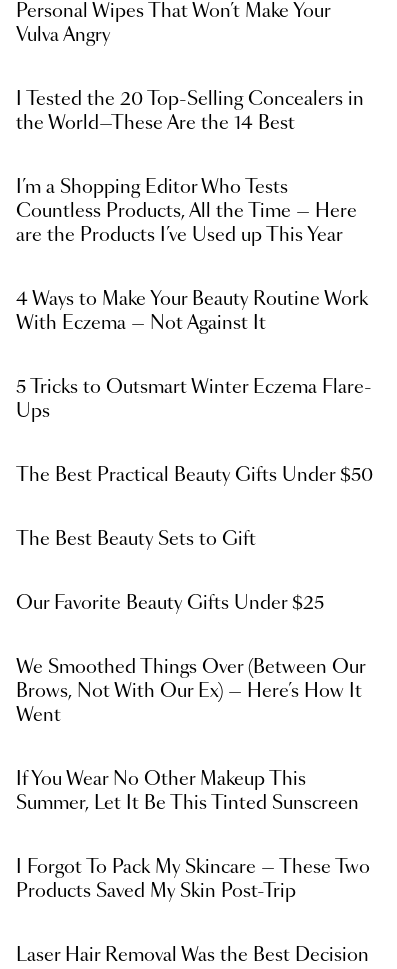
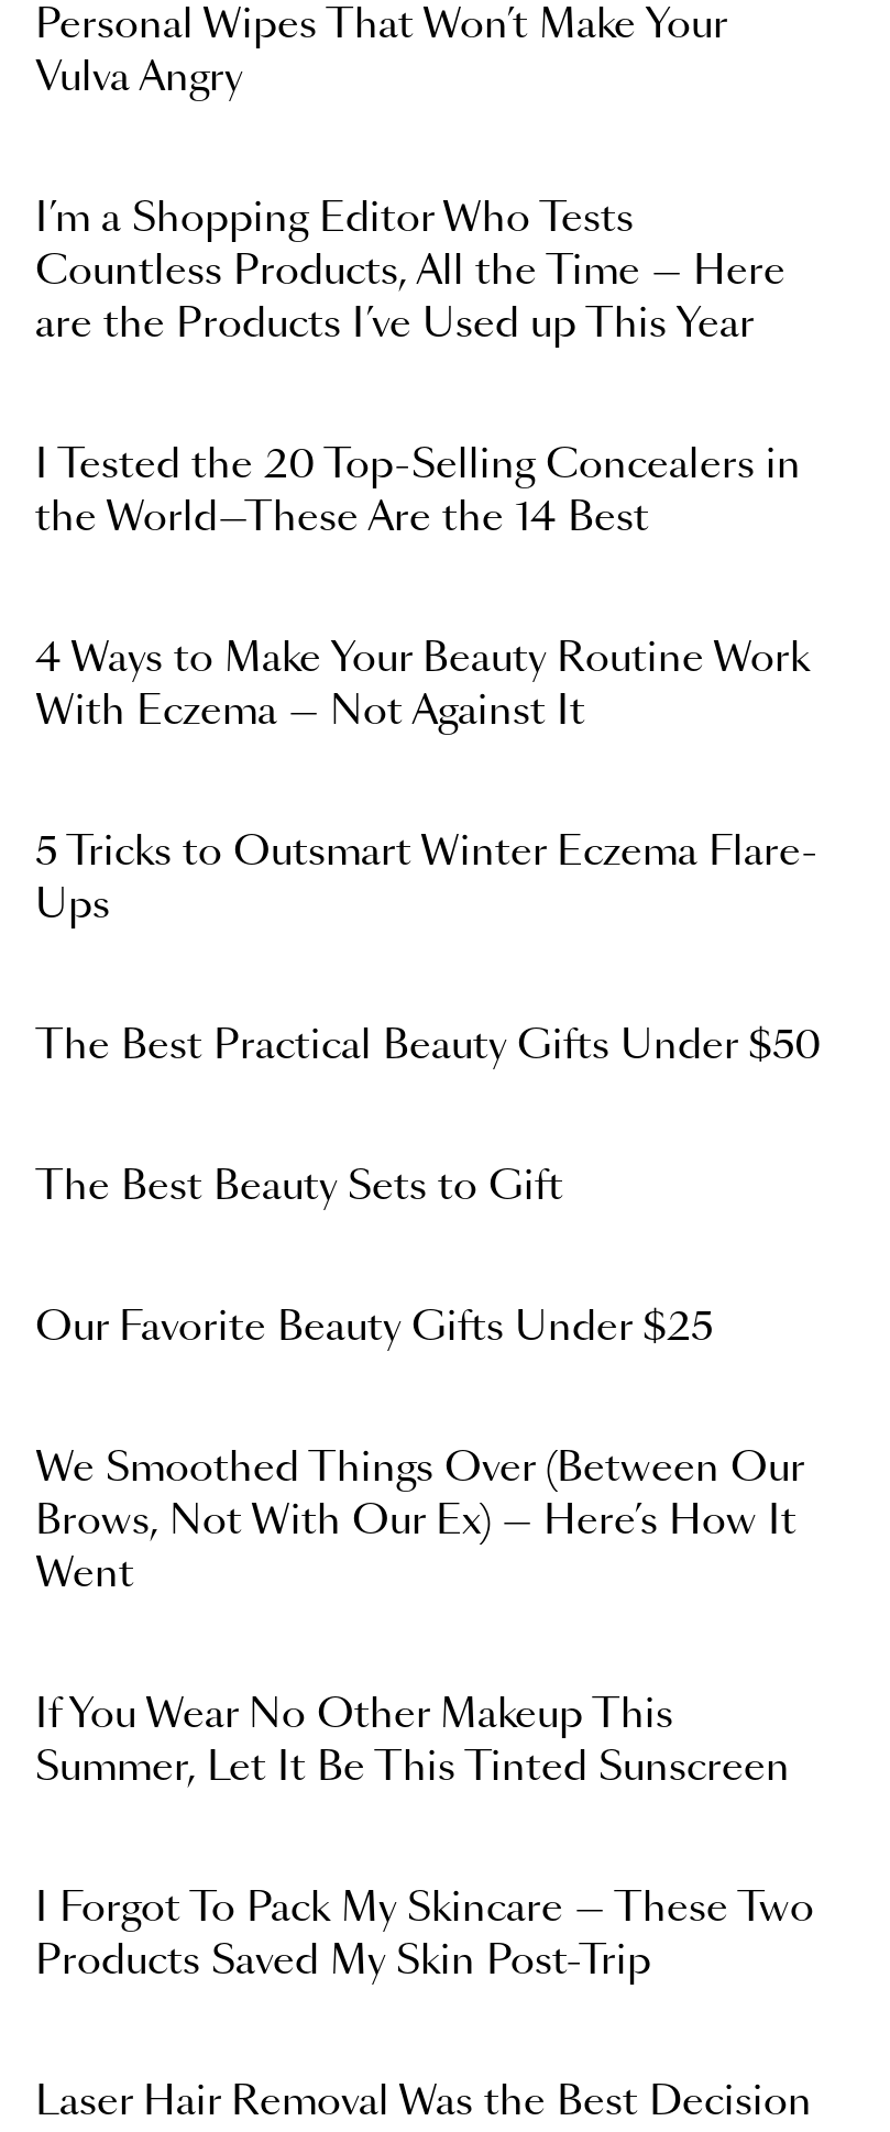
moved down: I Tested the 20 Top-Selling Concealers in | the World—These Are the 14 Best

moved up: I’m a Shopping Editor Who Tests | Countless Products, All the Time — Here | are the Products I’ve Used up This Year
